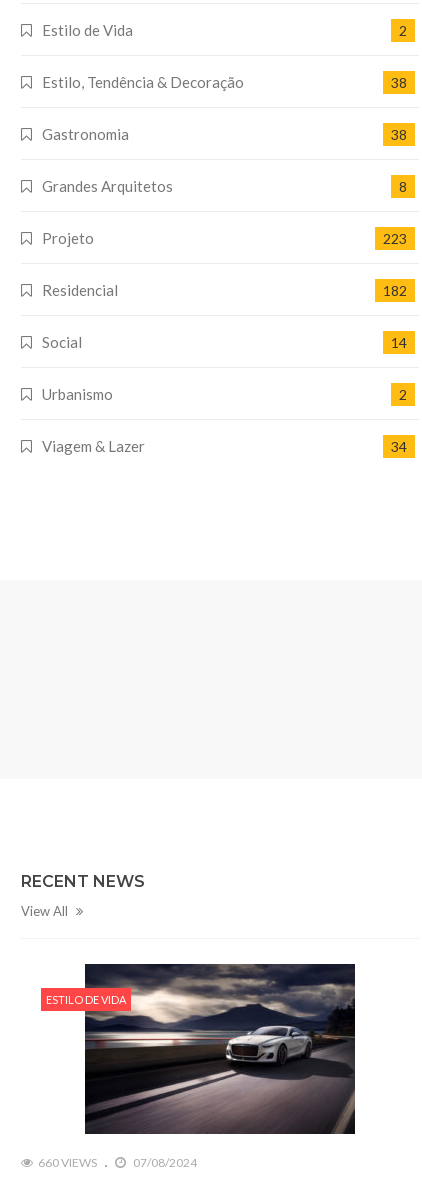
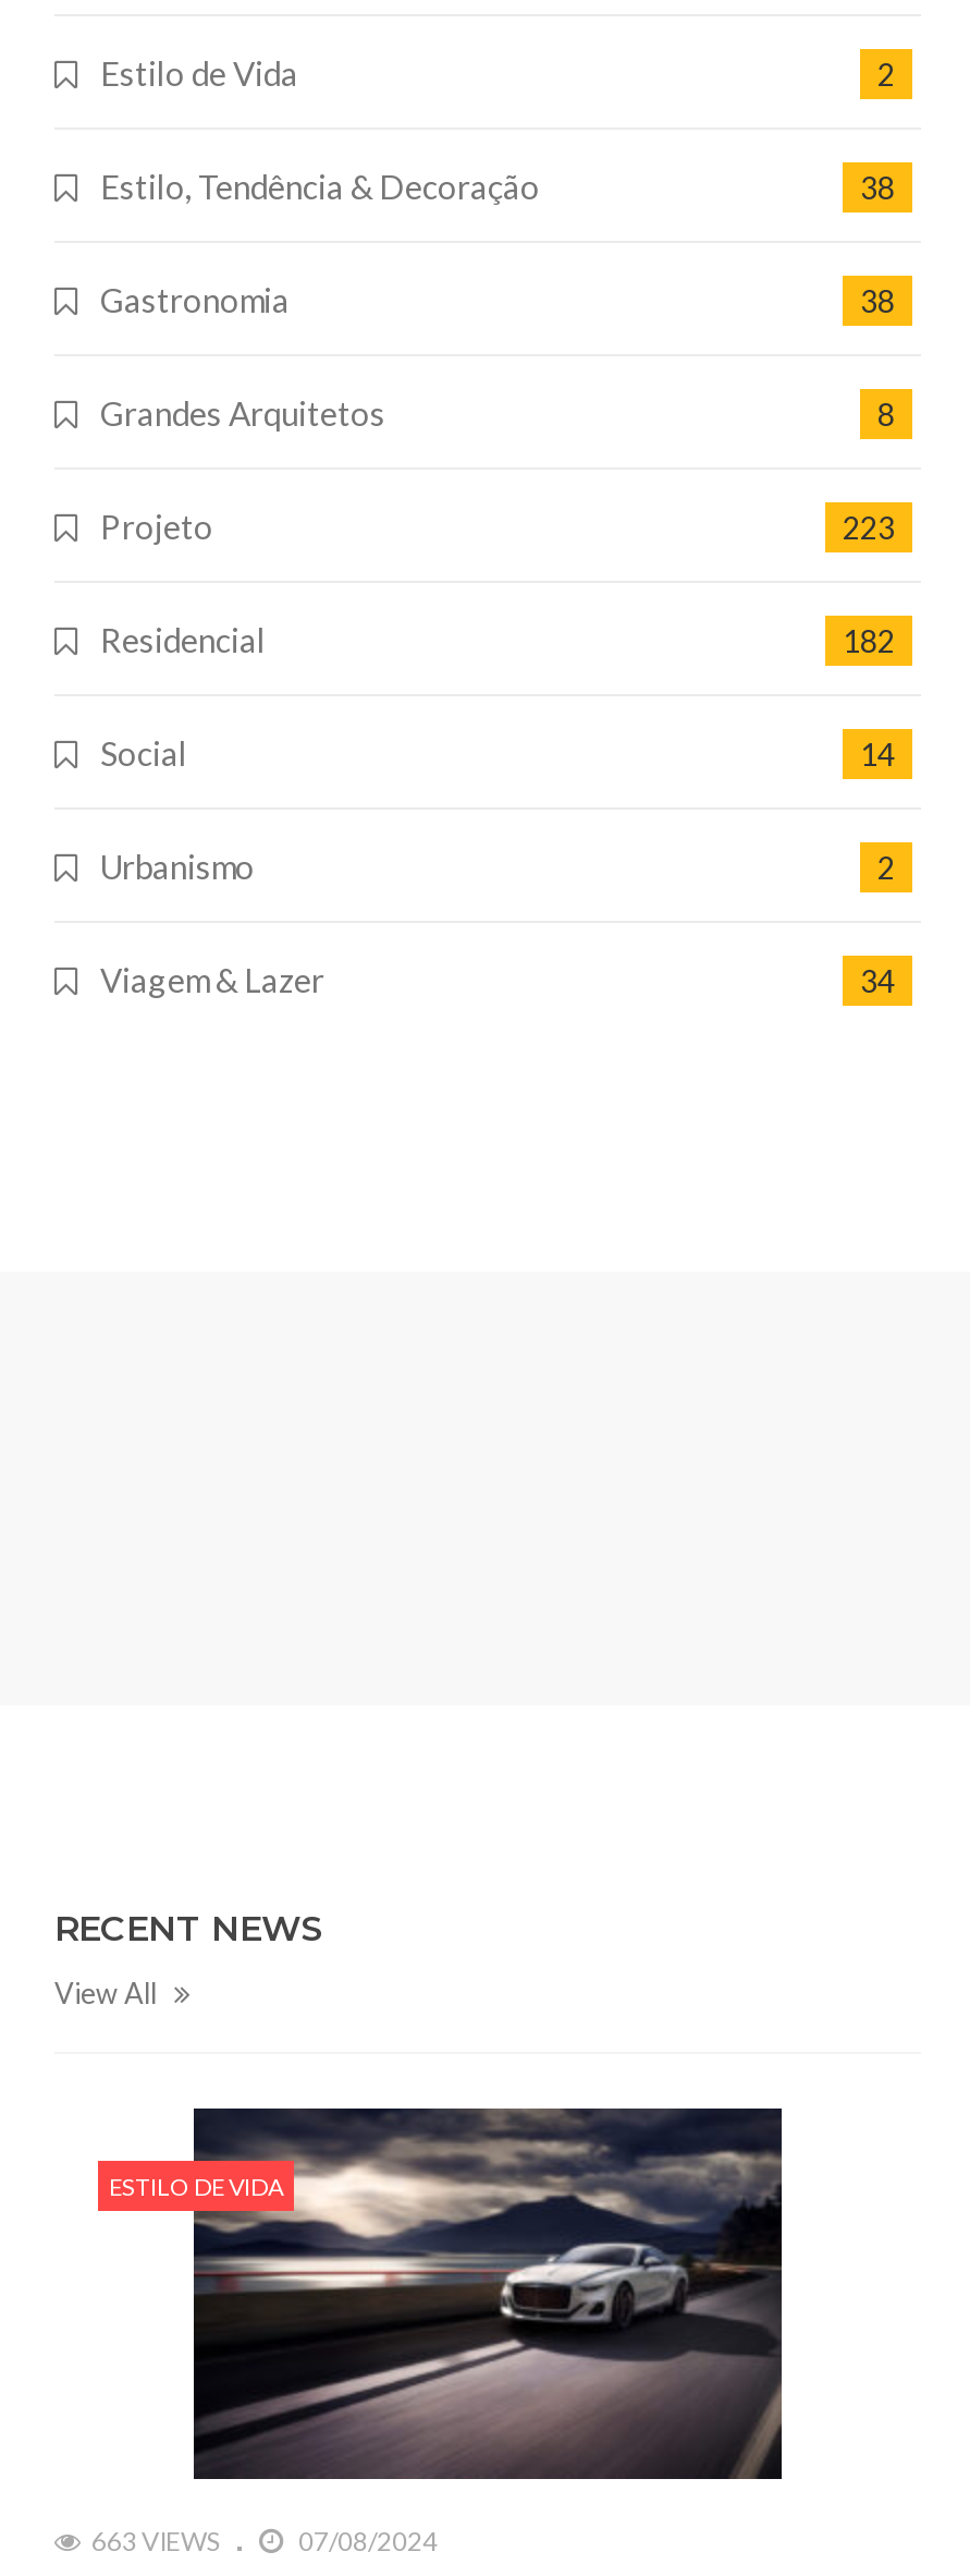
- 660 VIEWS
+ 663 VIEWS
